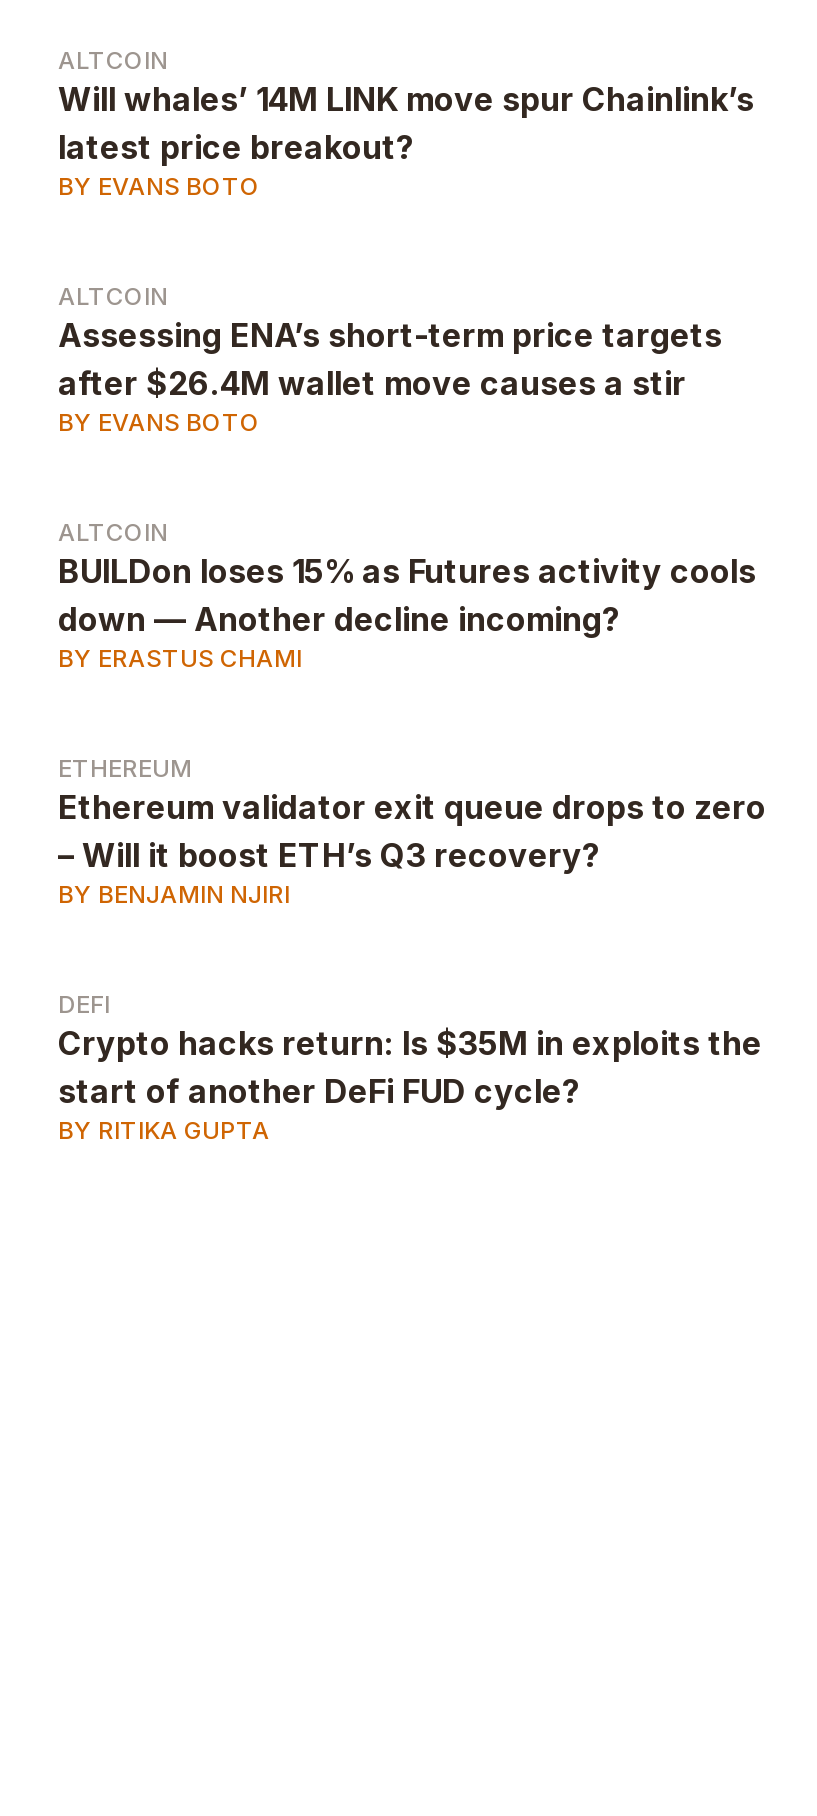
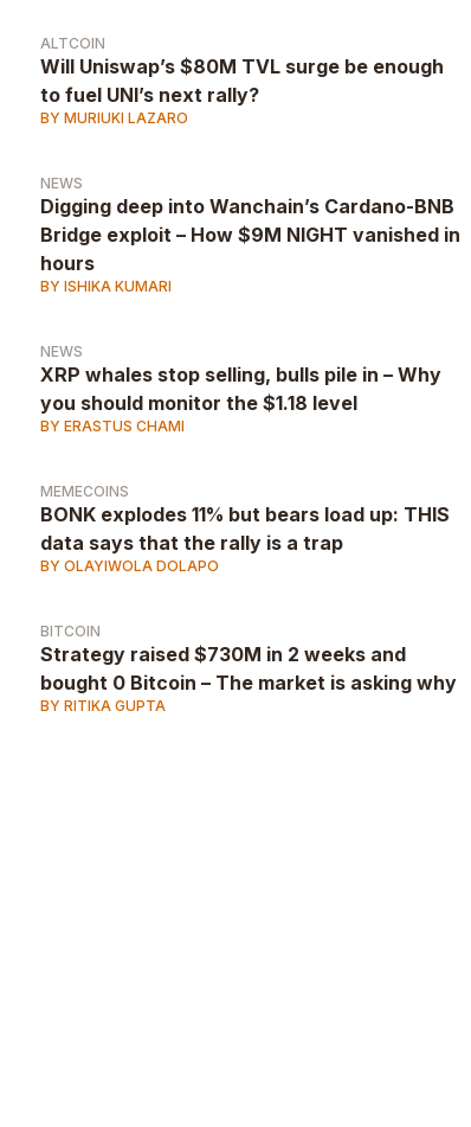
- Will whales’ 14M LINK move spur Chainlink’s
- latest price breakout?
- BY EVANS BOTO
+ Will Uniswap’s $80M TVL surge be enough
+ to fuel UNI’s next rally?
+ BY MURIUKI LAZARO

- ALTCOIN
- Assessing ENA’s short-term price targets
- after $26.4M wallet move causes a stir
- BY EVANS BOTO
+ NEWS
+ Digging deep into Wanchain’s Cardano-BNB
+ Bridge exploit – How $9M NIGHT vanished in
+ hours
+ BY ISHIKA KUMARI

- ALTCOIN
- BUILDon loses 15% as Futures activity cools
- down — Another decline incoming?
+ NEWS
+ XRP whales stop selling, bulls pile in – Why
+ you should monitor the $1.18 level

- ETHEREUM
- Ethereum validator exit queue drops to zero
- – Will it boost ETH’s Q3 recovery?
- BY BENJAMIN NJIRI
+ MEMECOINS
+ BONK explodes 11% but bears load up: THIS
+ data says that the rally is a trap
+ BY OLAYIWOLA DOLAPO

- DEFI
- Crypto hacks return: Is $35M in exploits the
- start of another DeFi FUD cycle?
+ BITCOIN
+ Strategy raised $730M in 2 weeks and
+ bought 0 Bitcoin – The market is asking why
